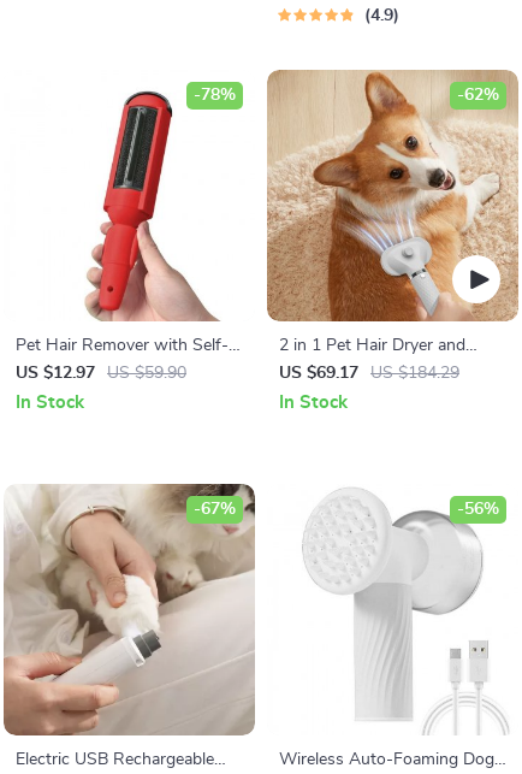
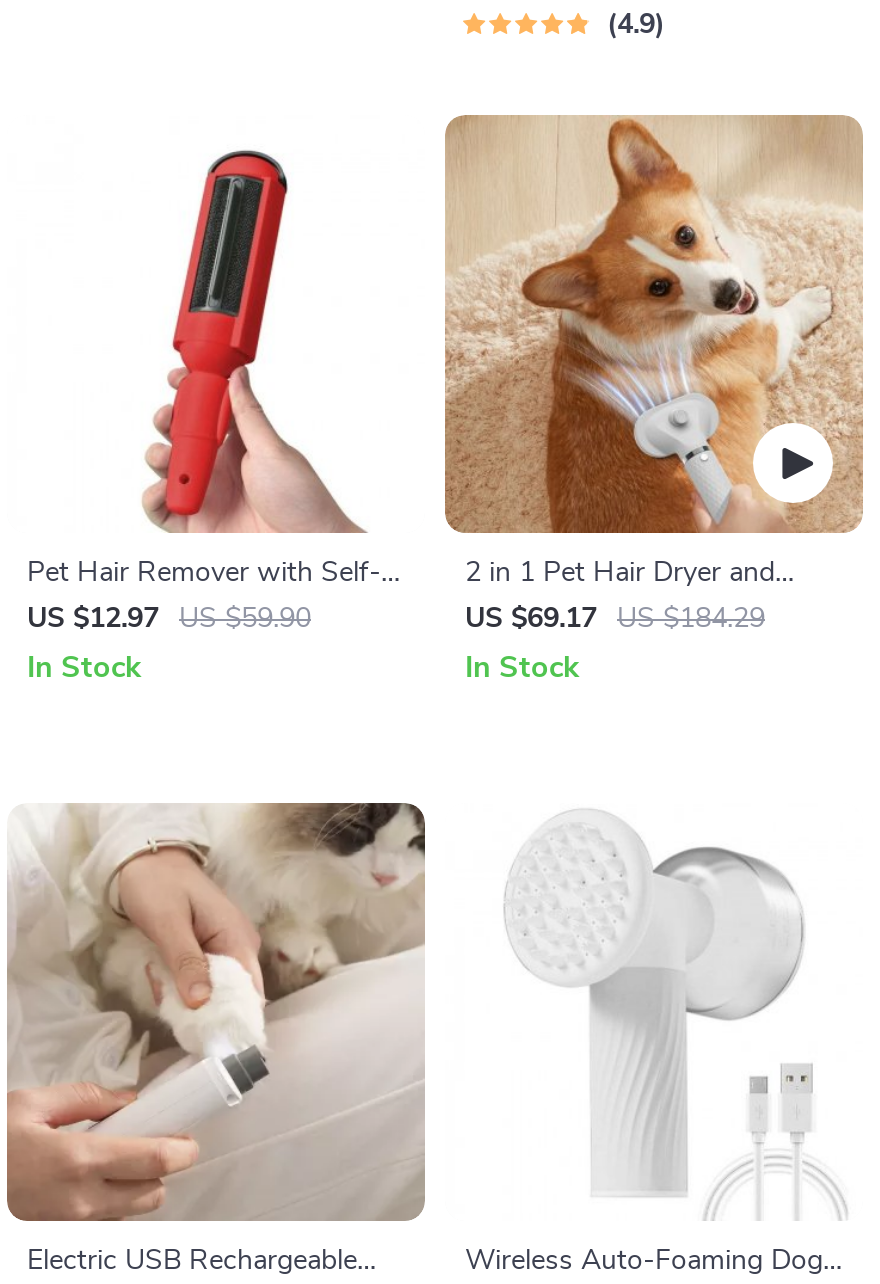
- -78%

- -62%

- -67%

- -56%
